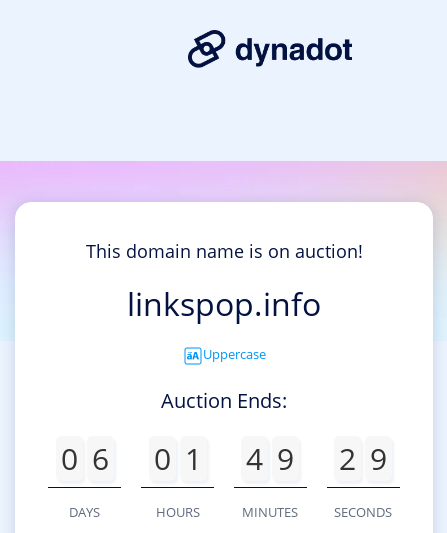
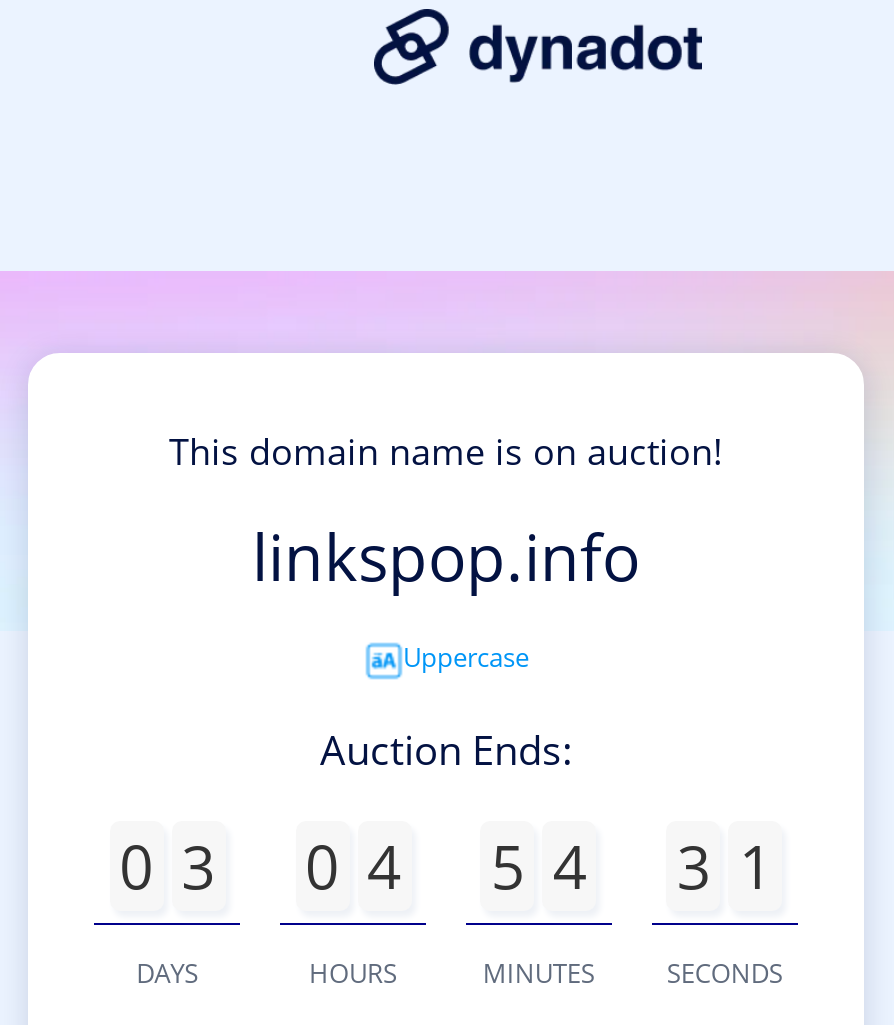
- 0 6
+ 0 3

- 0 1
+ 0 4

- 4 9
+ 5 4

- 2 9
+ 3 1
